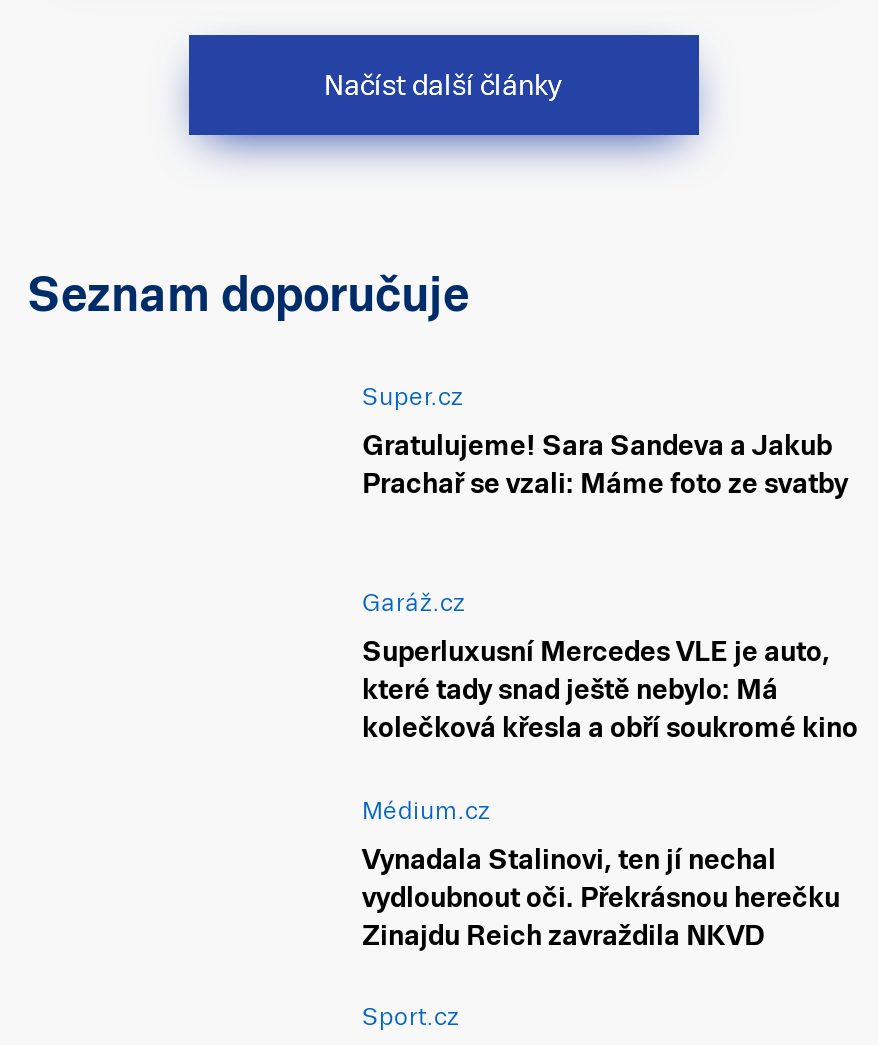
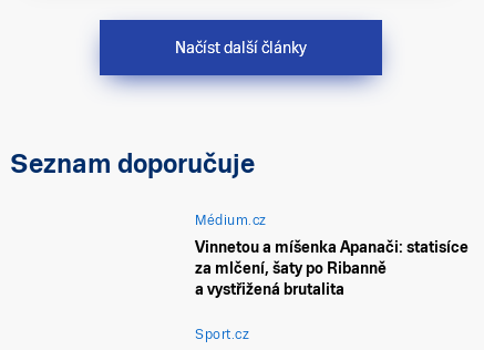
- Super.cz
- Gratulujeme! Sara Sandeva a Jakub
- Prachař se vzali: Máme foto ze svatby

- Garáž.cz
- Superluxusní Mercedes VLE je auto,
- které tady snad ještě nebylo: Má
- kolečková křesla a obří soukromé kino

- Vynadala Stalinovi, ten jí nechal
- vydloubnout oči. Překrásnou herečku
- Zinajdu Reich zavraždila NKVD
+ Vinnetou a míšenka Apanači: statisíce
+ za mlčení, šaty po Ribanně
+ a vystřižená brutalita
